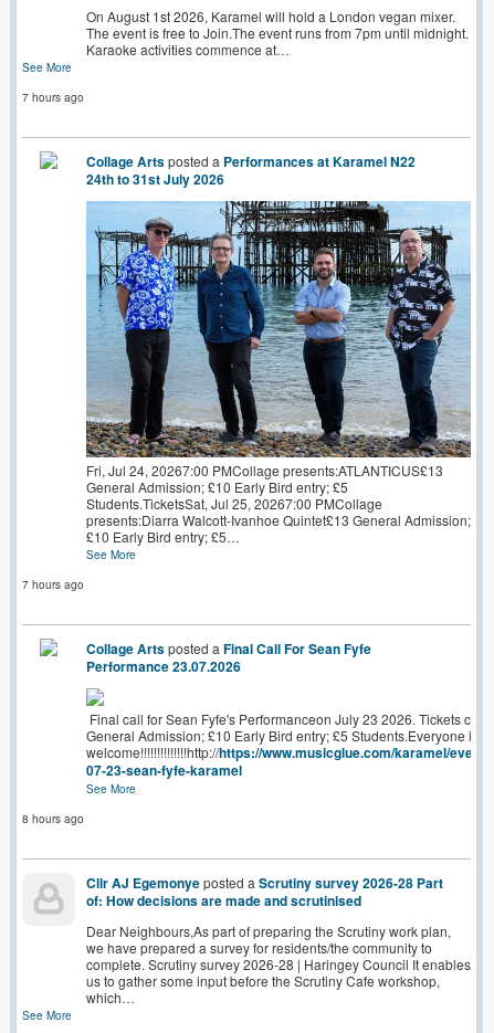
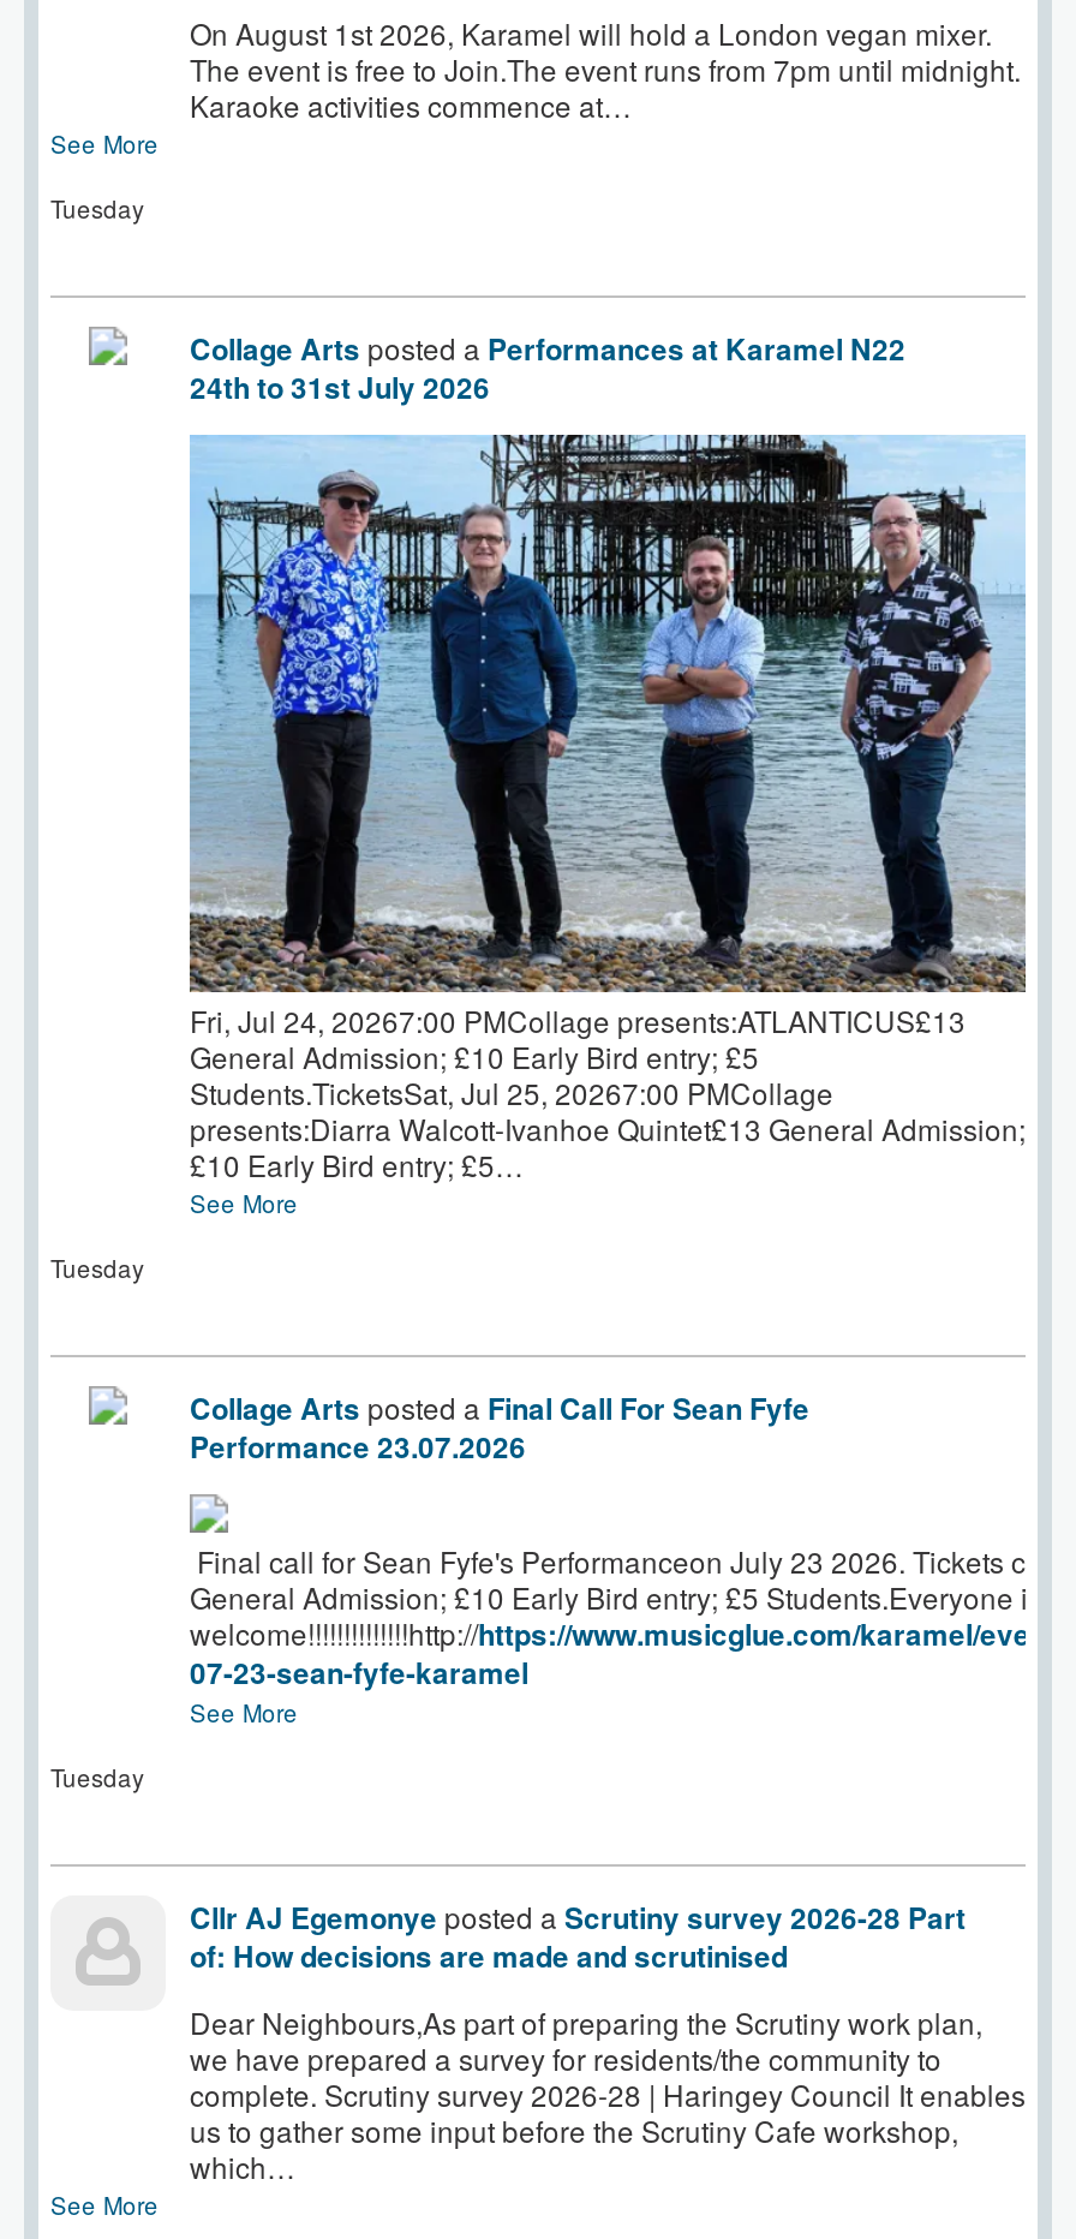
- 7 hours ago
+ Tuesday

- 7 hours ago
+ Tuesday

- 8 hours ago
+ Tuesday
